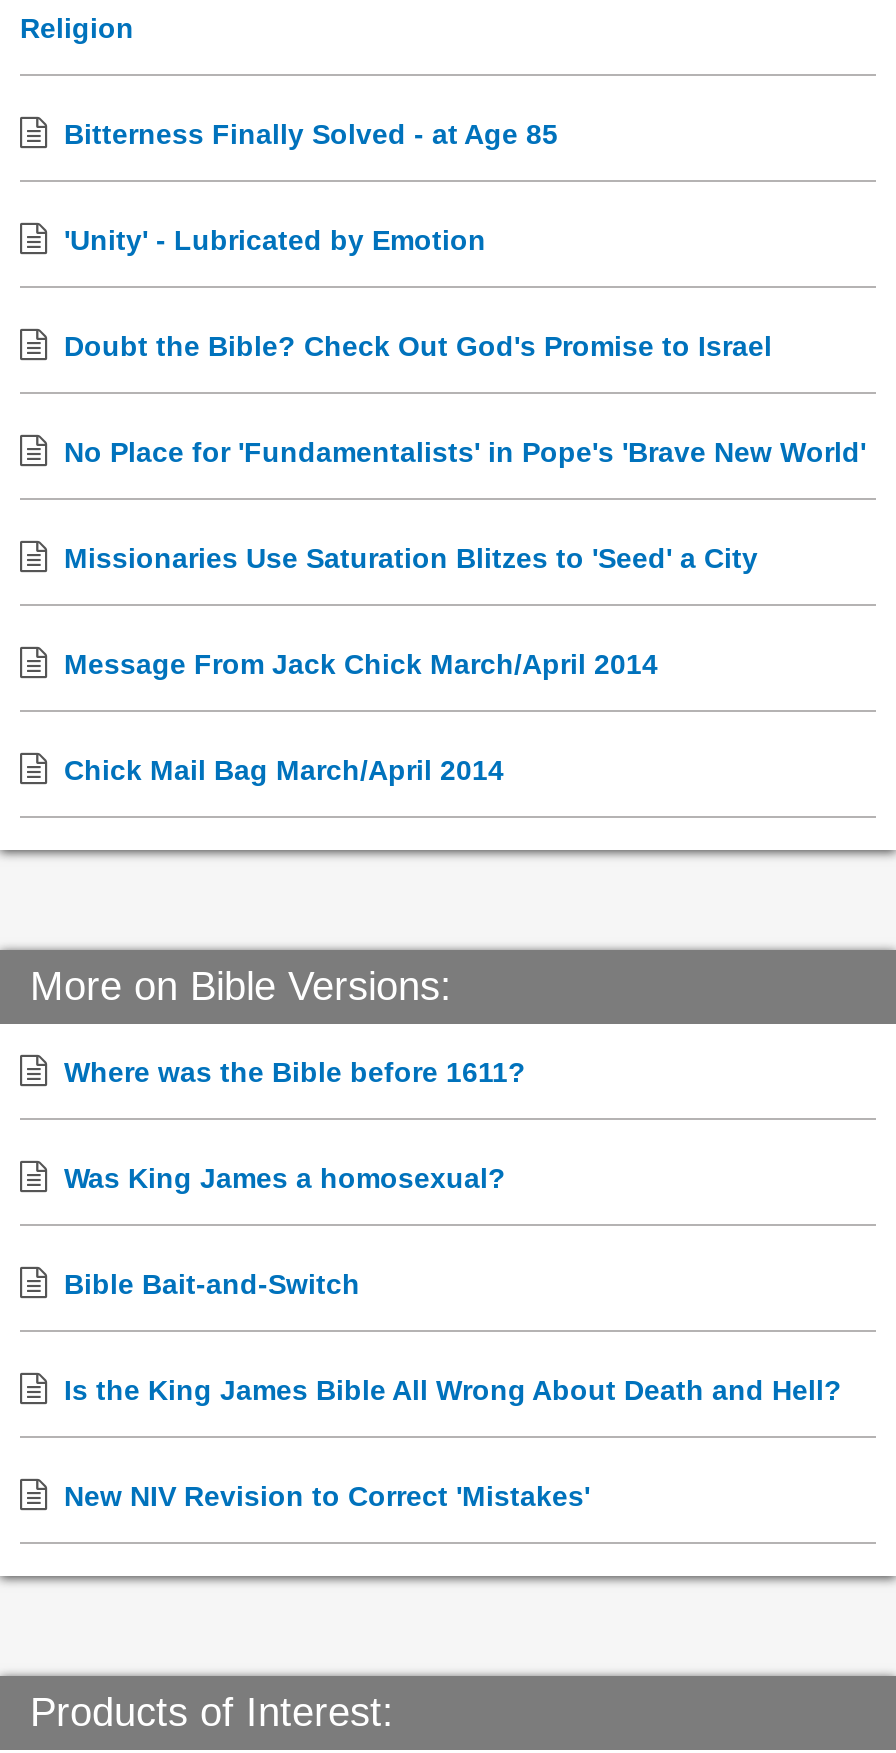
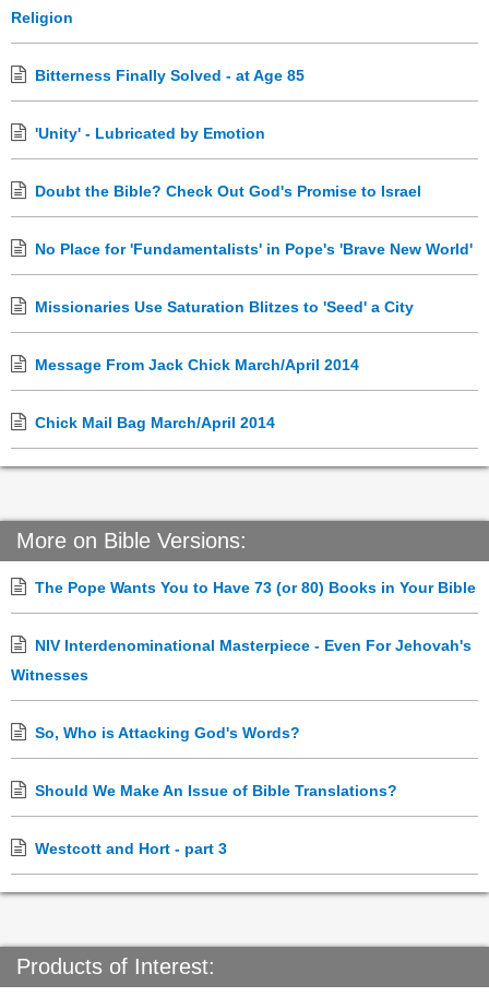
- Where was the Bible before 1611?
- Was King James a homosexual?
- Bible Bait-and-Switch
- Is the King James Bible All Wrong About Death and Hell?
- New NIV Revision to Correct 'Mistakes'
+ The Pope Wants You to Have 73 (or 80) Books in Your Bible
+ NIV Interdenominational Masterpiece - Even For Jehovah's
+ Witnesses
+ So, Who is Attacking God's Words?
+ Should We Make An Issue of Bible Translations?
+ Westcott and Hort - part 3
